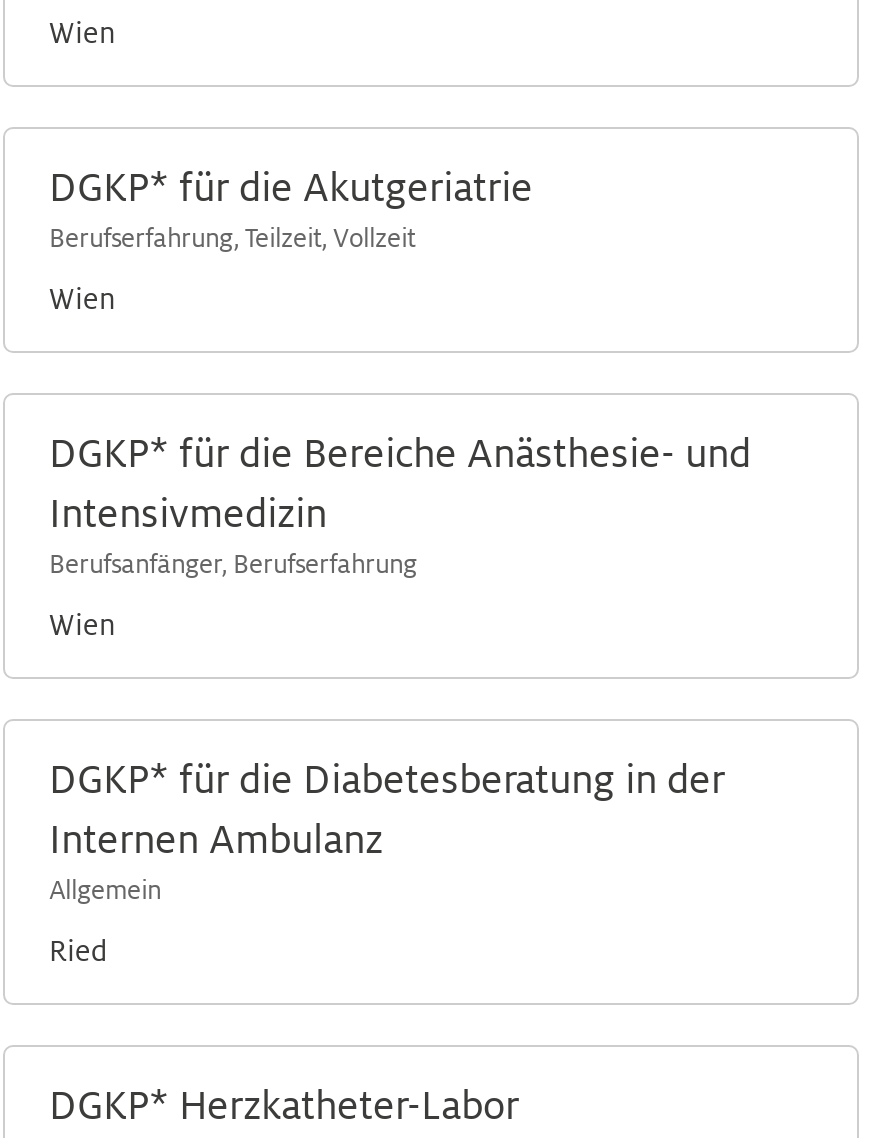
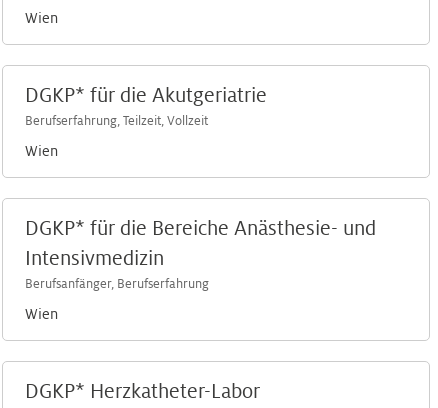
- DGKP* für die Diabetesberatung in der
- Internen Ambulanz
- Allgemein
- Ried
